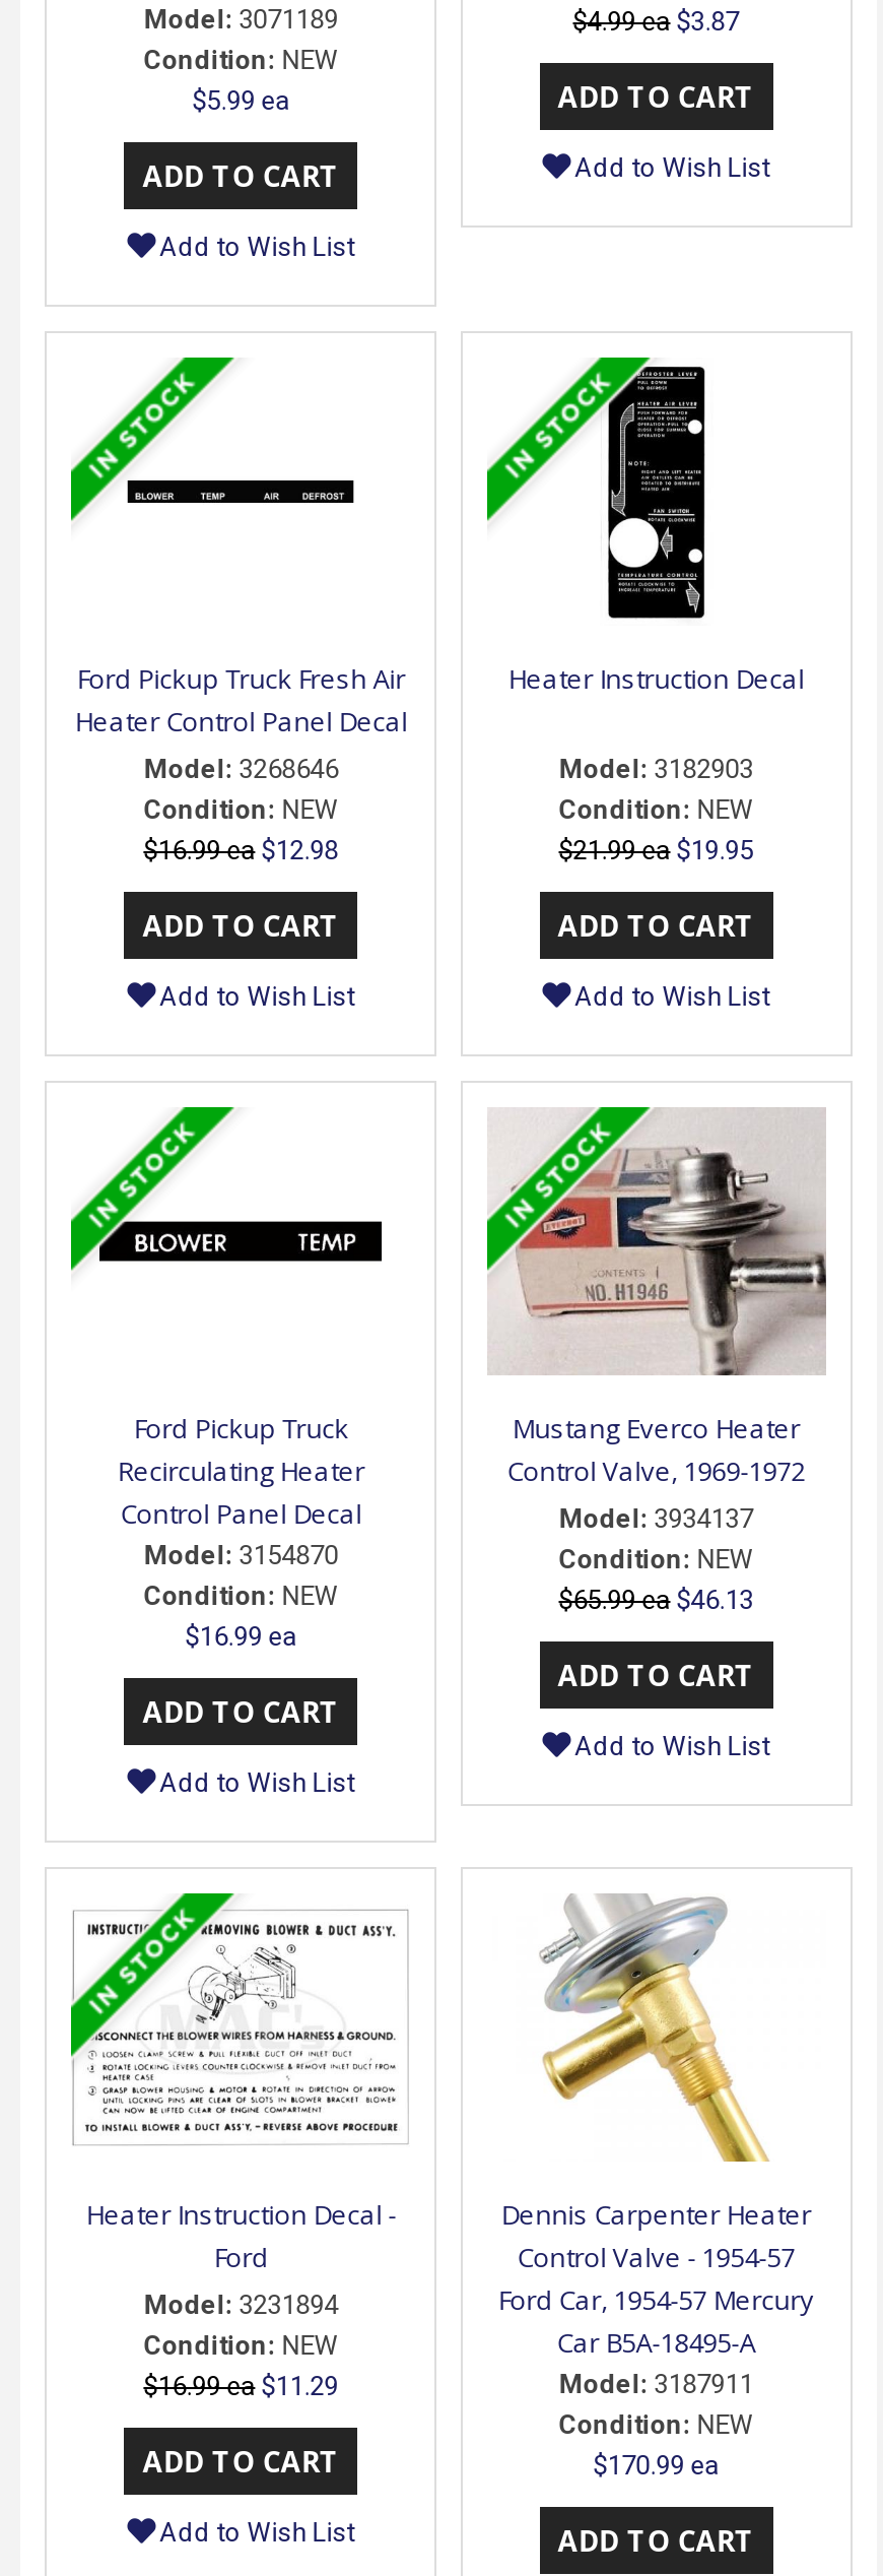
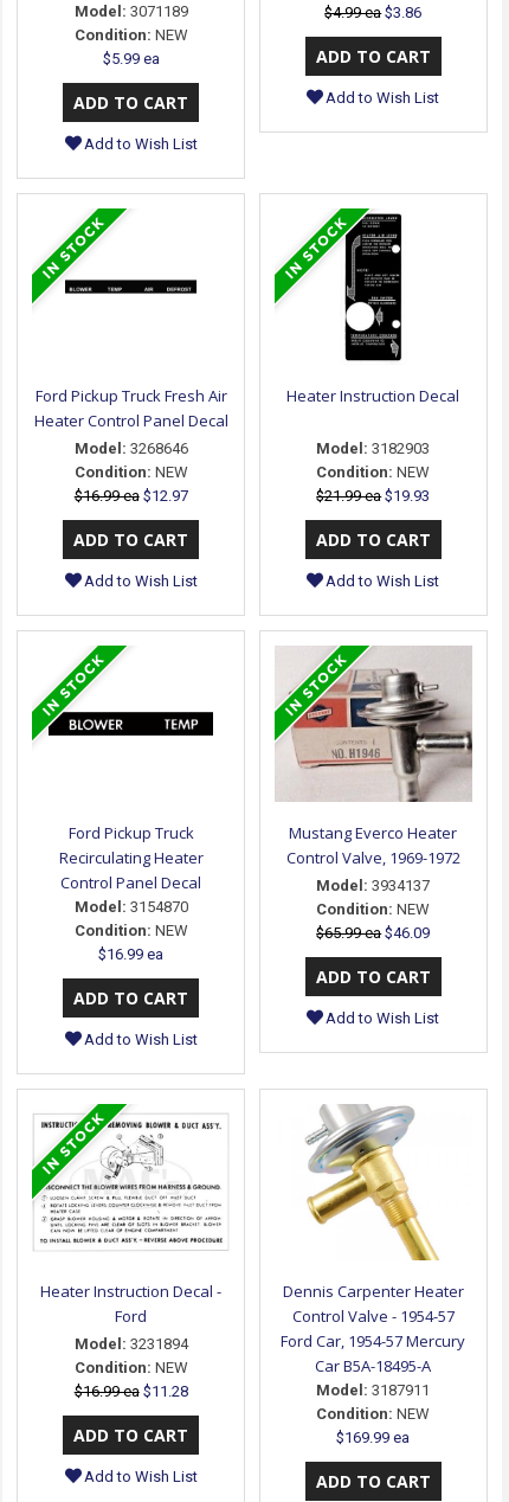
- $4.99 ea $3.87
+ $4.99 ea $3.86

- $16.99 ea $12.98
+ $16.99 ea $12.97

- $21.99 ea $19.95
+ $21.99 ea $19.93

- $65.99 ea $46.13
+ $65.99 ea $46.09

- $16.99 ea $11.29
+ $16.99 ea $11.28

- $170.99 ea
+ $169.99 ea
